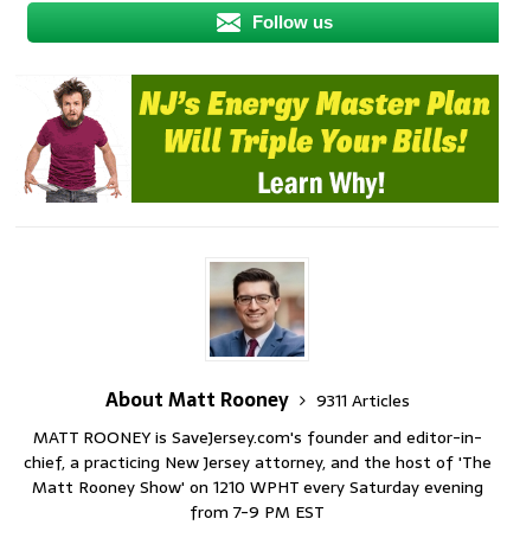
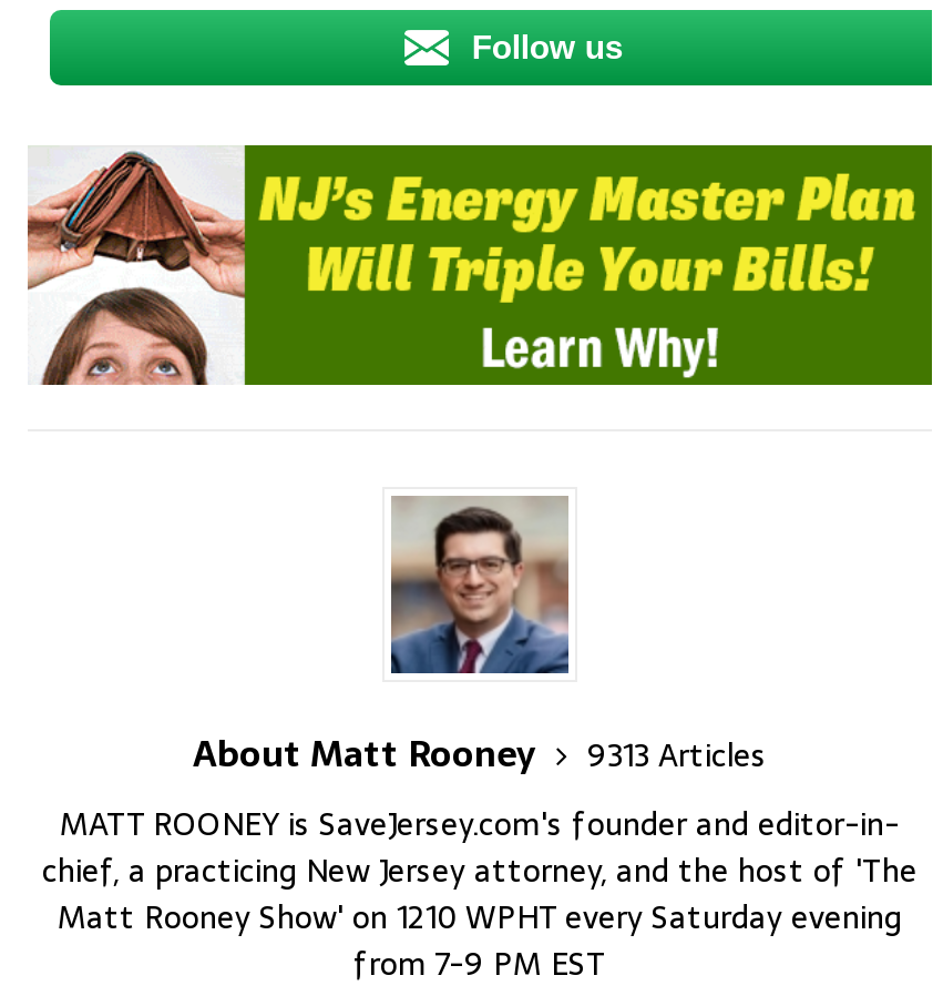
- [image]
+ [image]

- About Matt Rooney 9311 Articles
+ About Matt Rooney 9313 Articles
